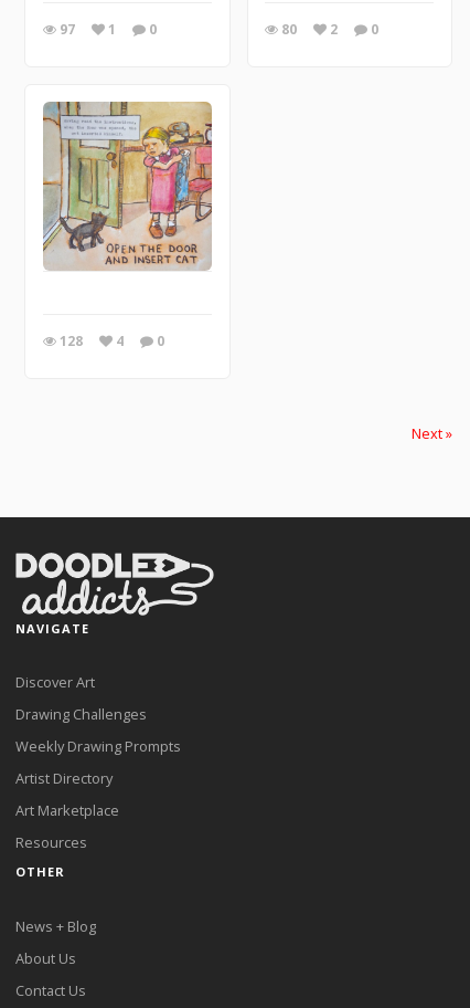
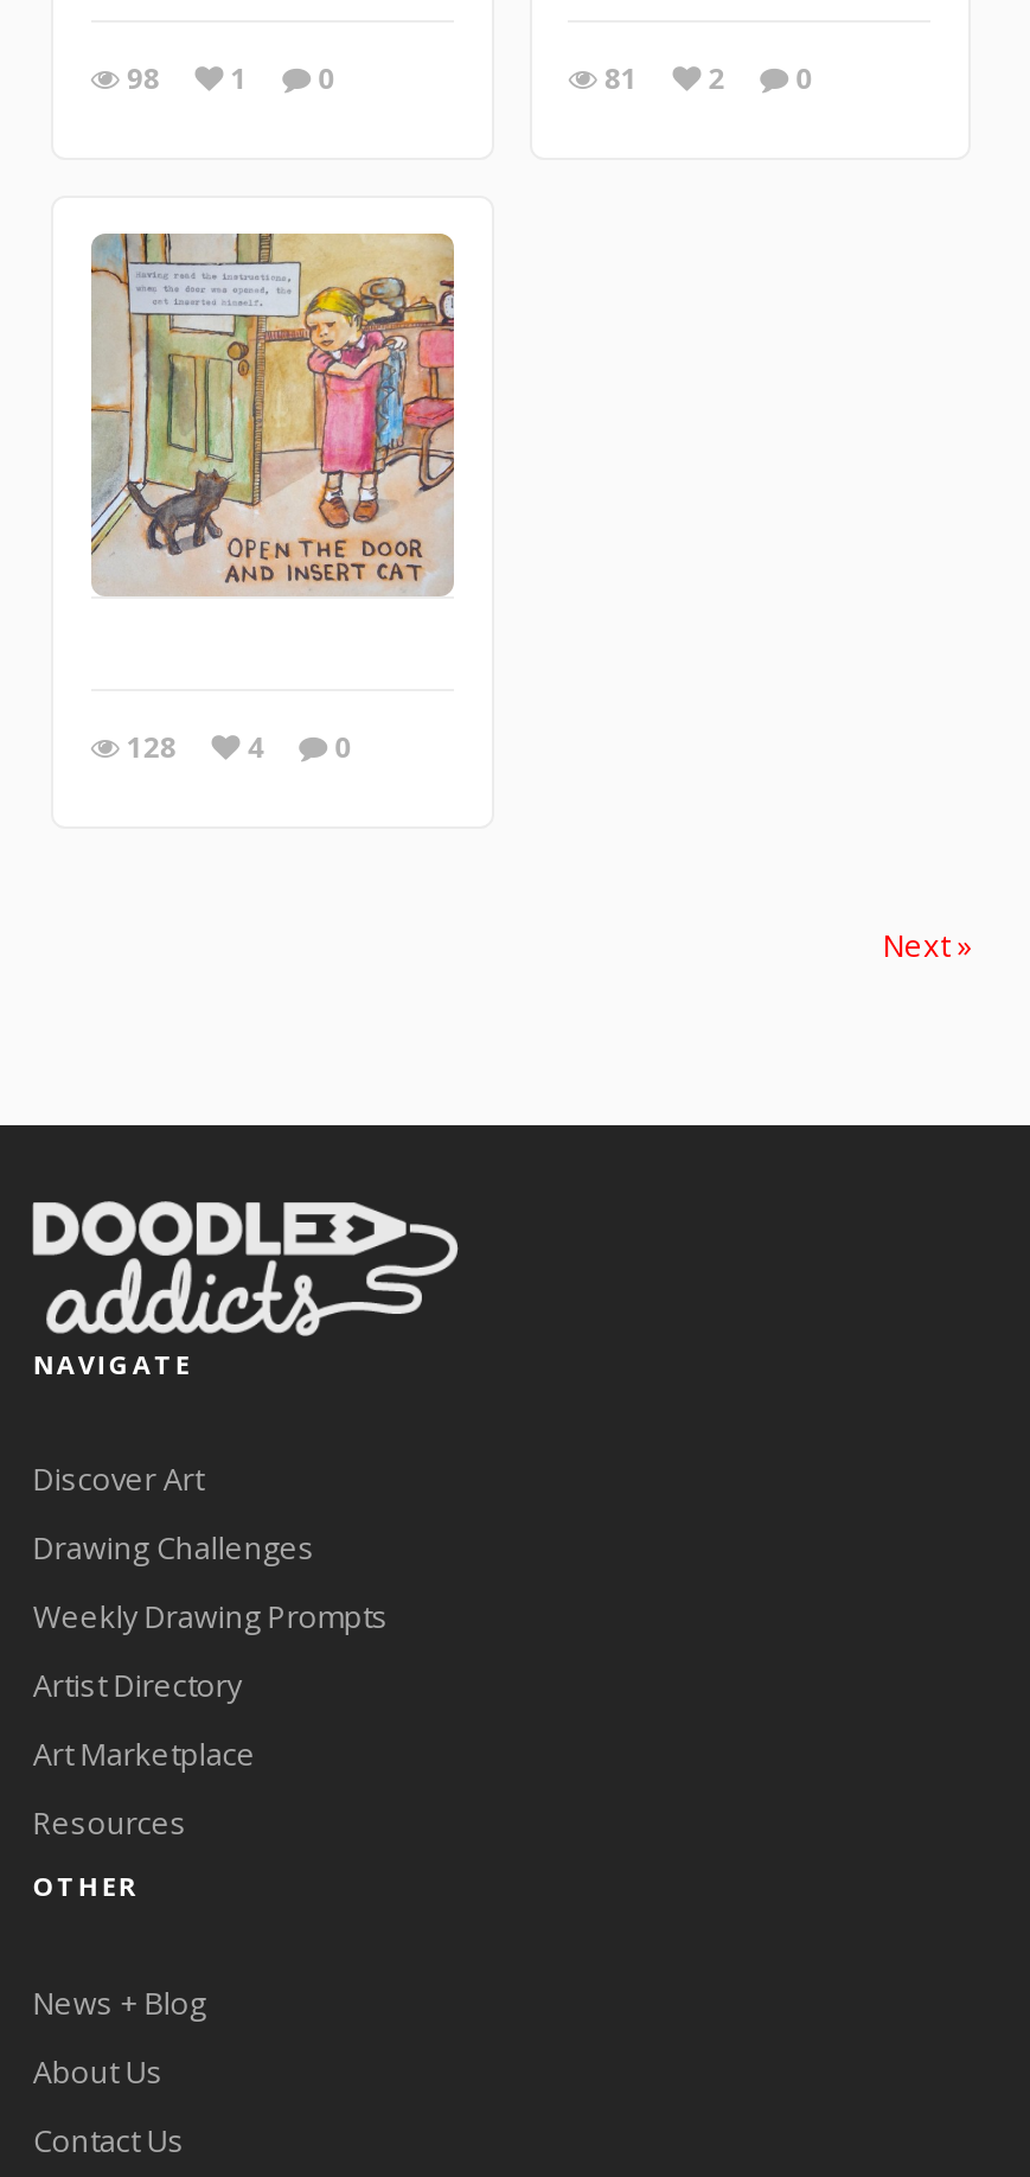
- 97 1 0
+ 98 1 0

- 80 2 0
+ 81 2 0
